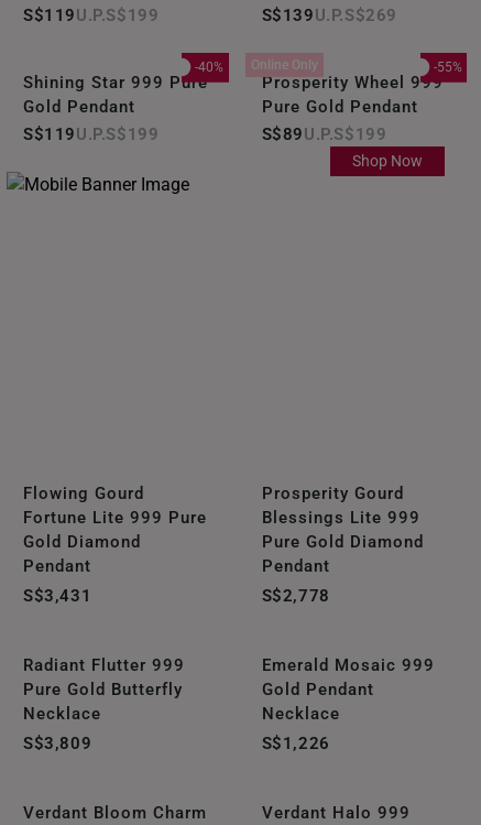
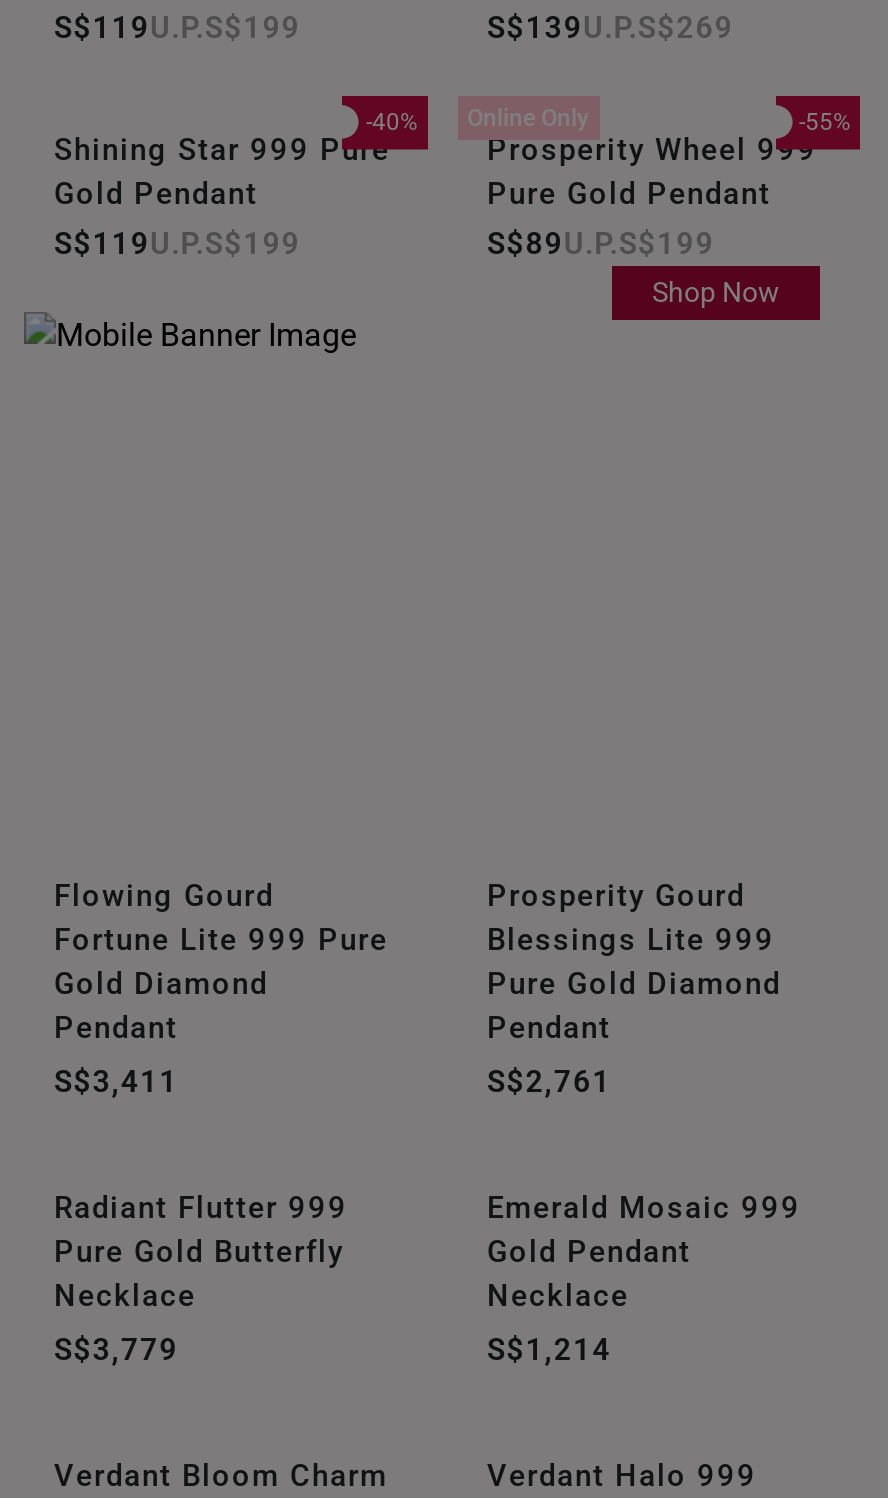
- S$3,431
+ S$3,411

- S$2,778
+ S$2,761

- S$3,809
+ S$3,779

- S$1,226
+ S$1,214
